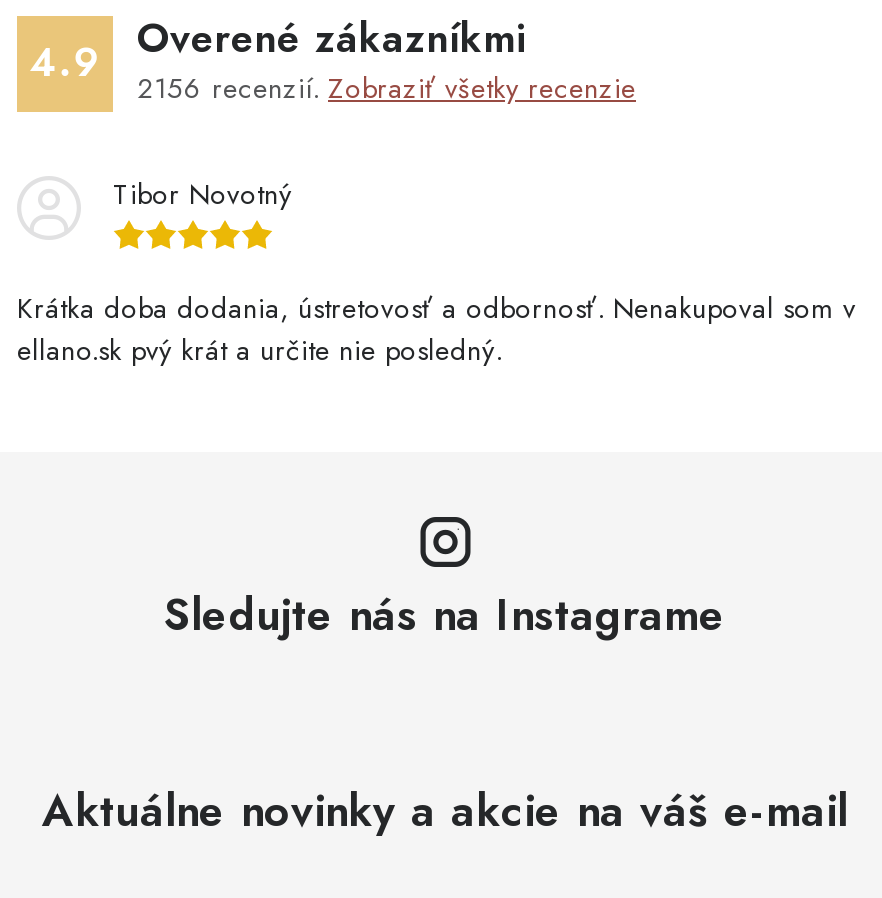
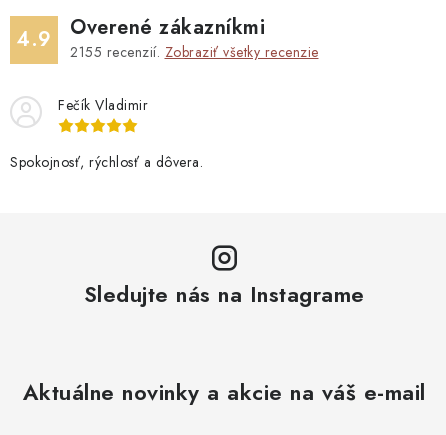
- 2156 recenzií. Zobraziť všetky recenzie
+ 2155 recenzií. Zobraziť všetky recenzie

- Tibor Novotný
+ Fečík Vladimir

- Krátka doba dodania, ústretovosť a odbornosť. Nenakupoval som v
- ellano.sk pvý krát a určite nie posledný.
+ Spokojnosť, rýchlosť a dôvera.
